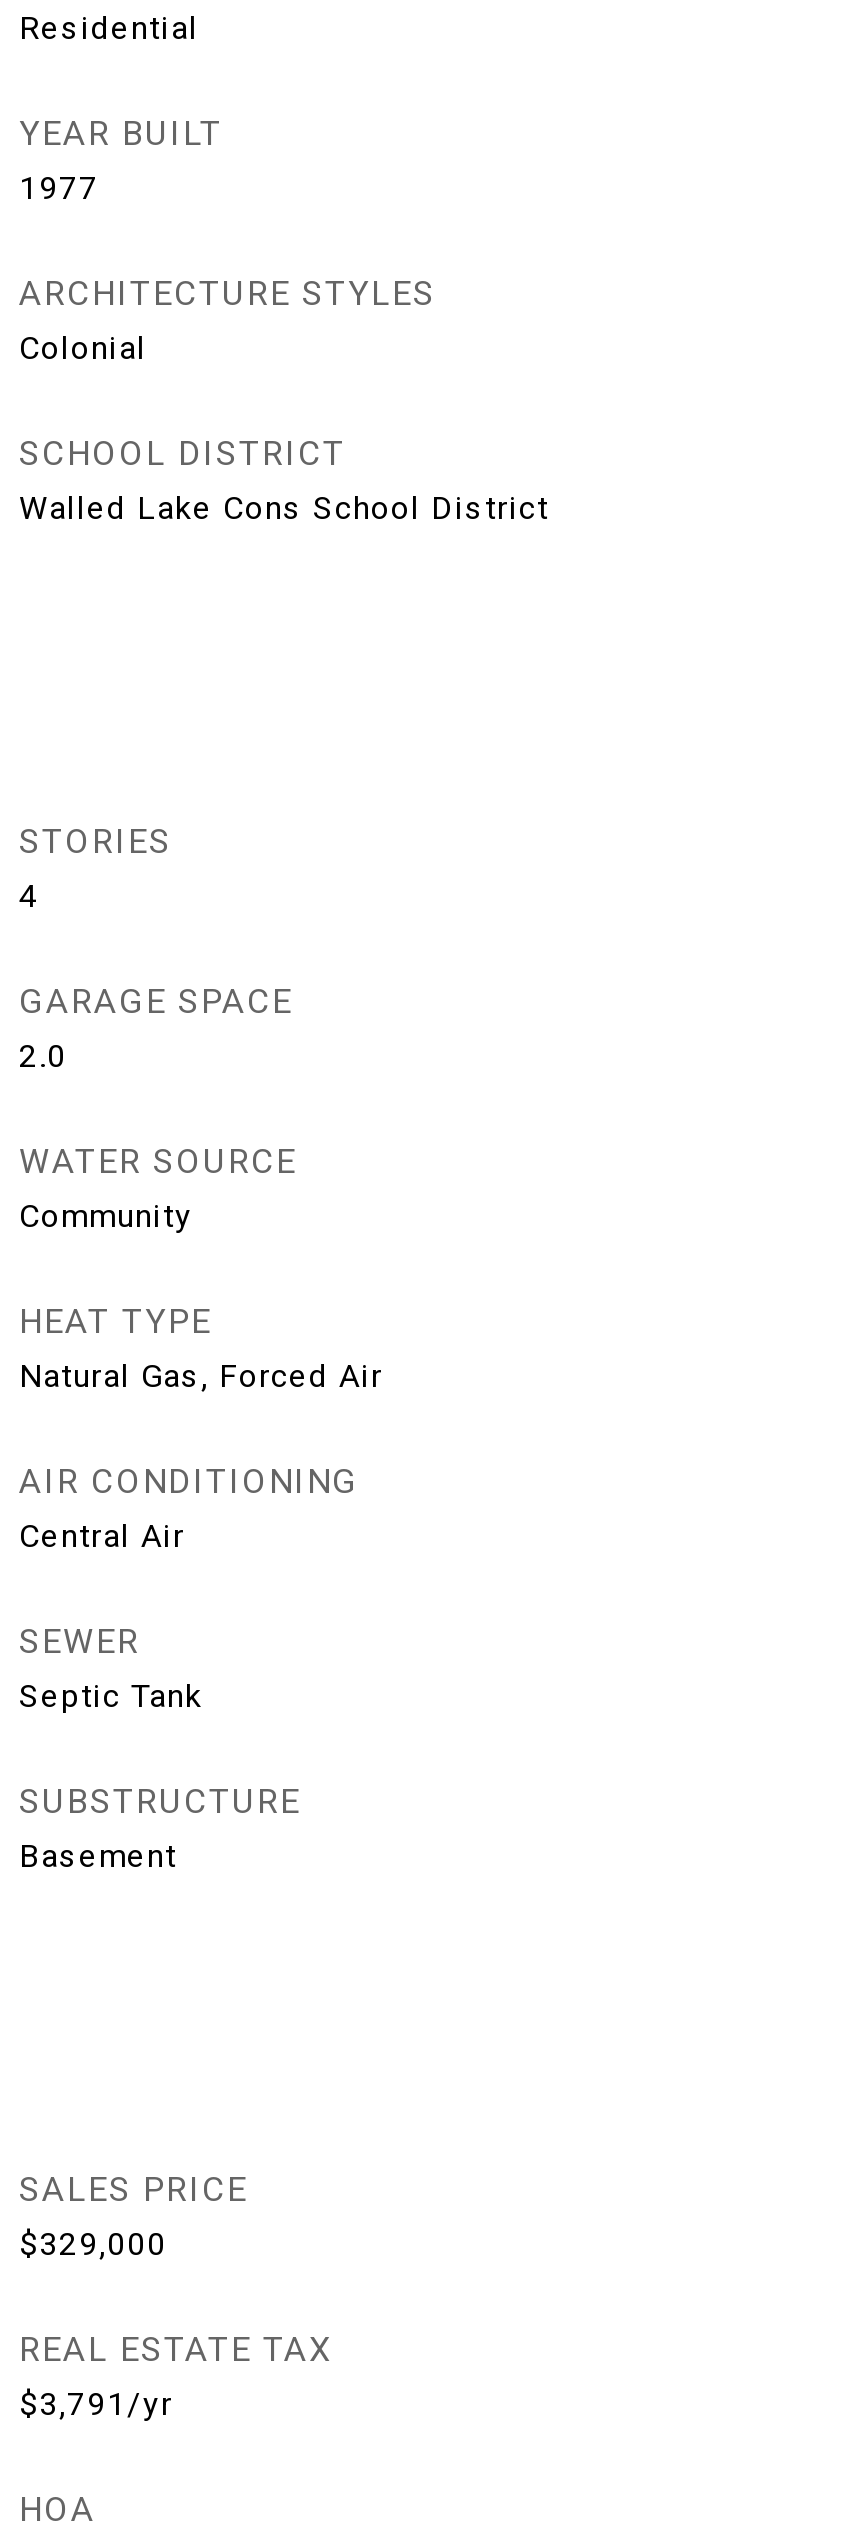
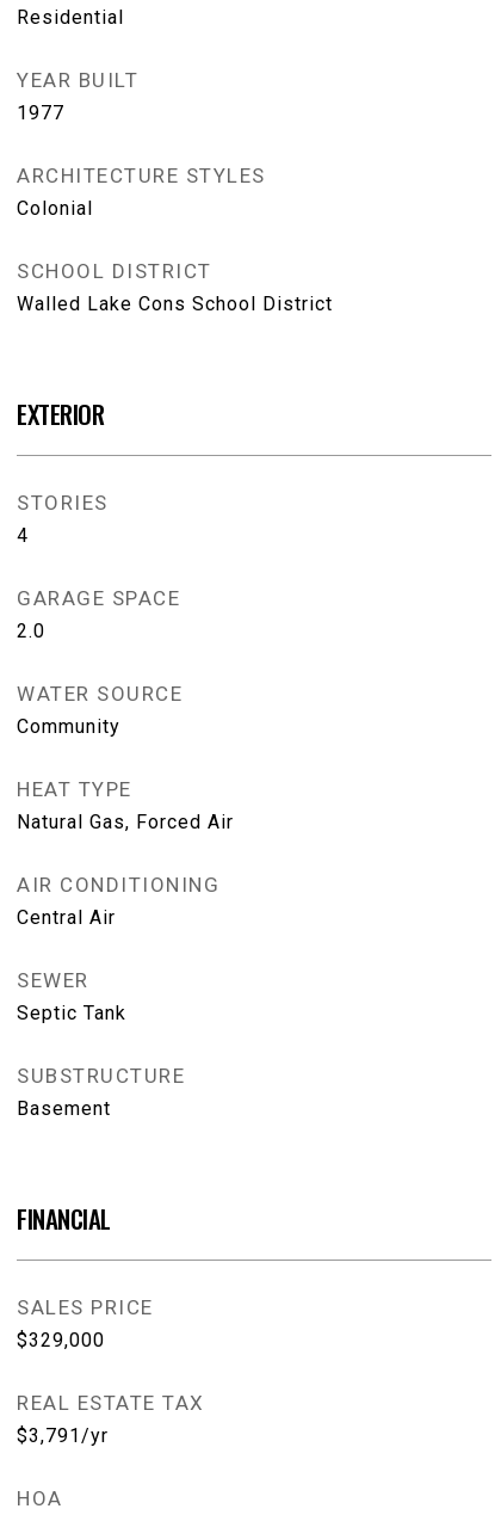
+ EXTERIOR

+ FINANCIAL
